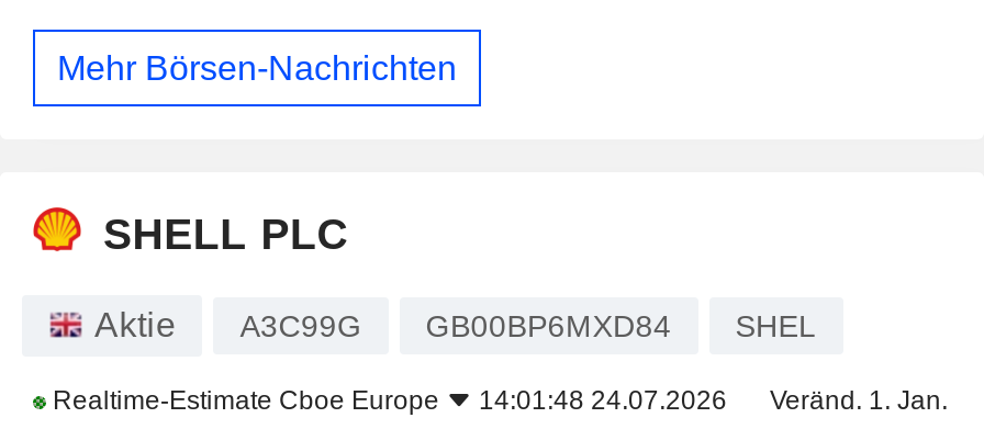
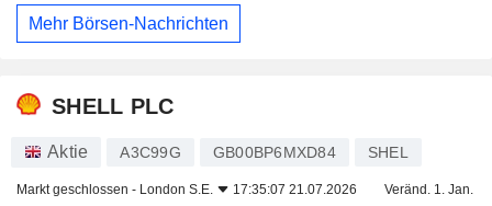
- Realtime-Estimate Cboe Europe
- 14:01:48 24.07.2026
+ Markt geschlossen - London S.E.
+ 17:35:07 21.07.2026
